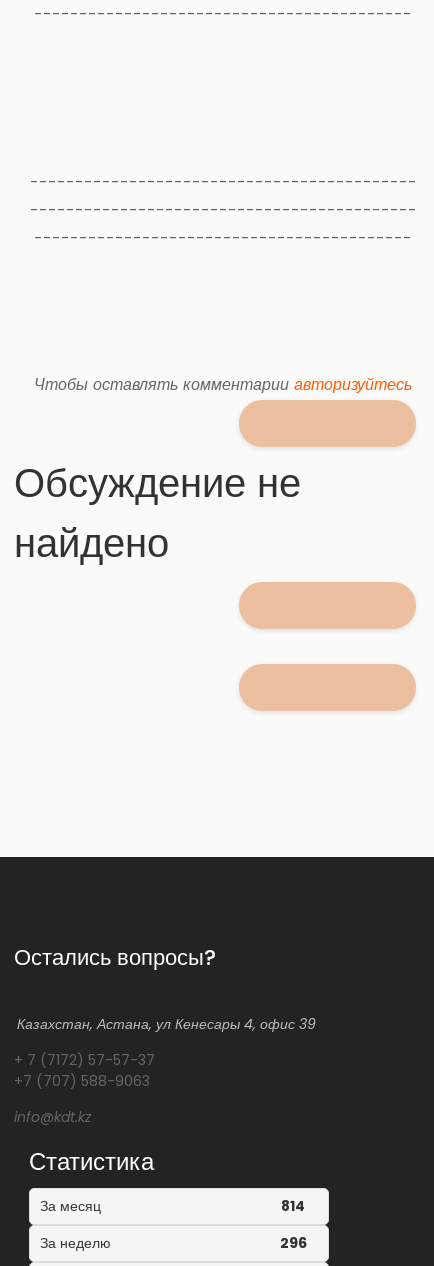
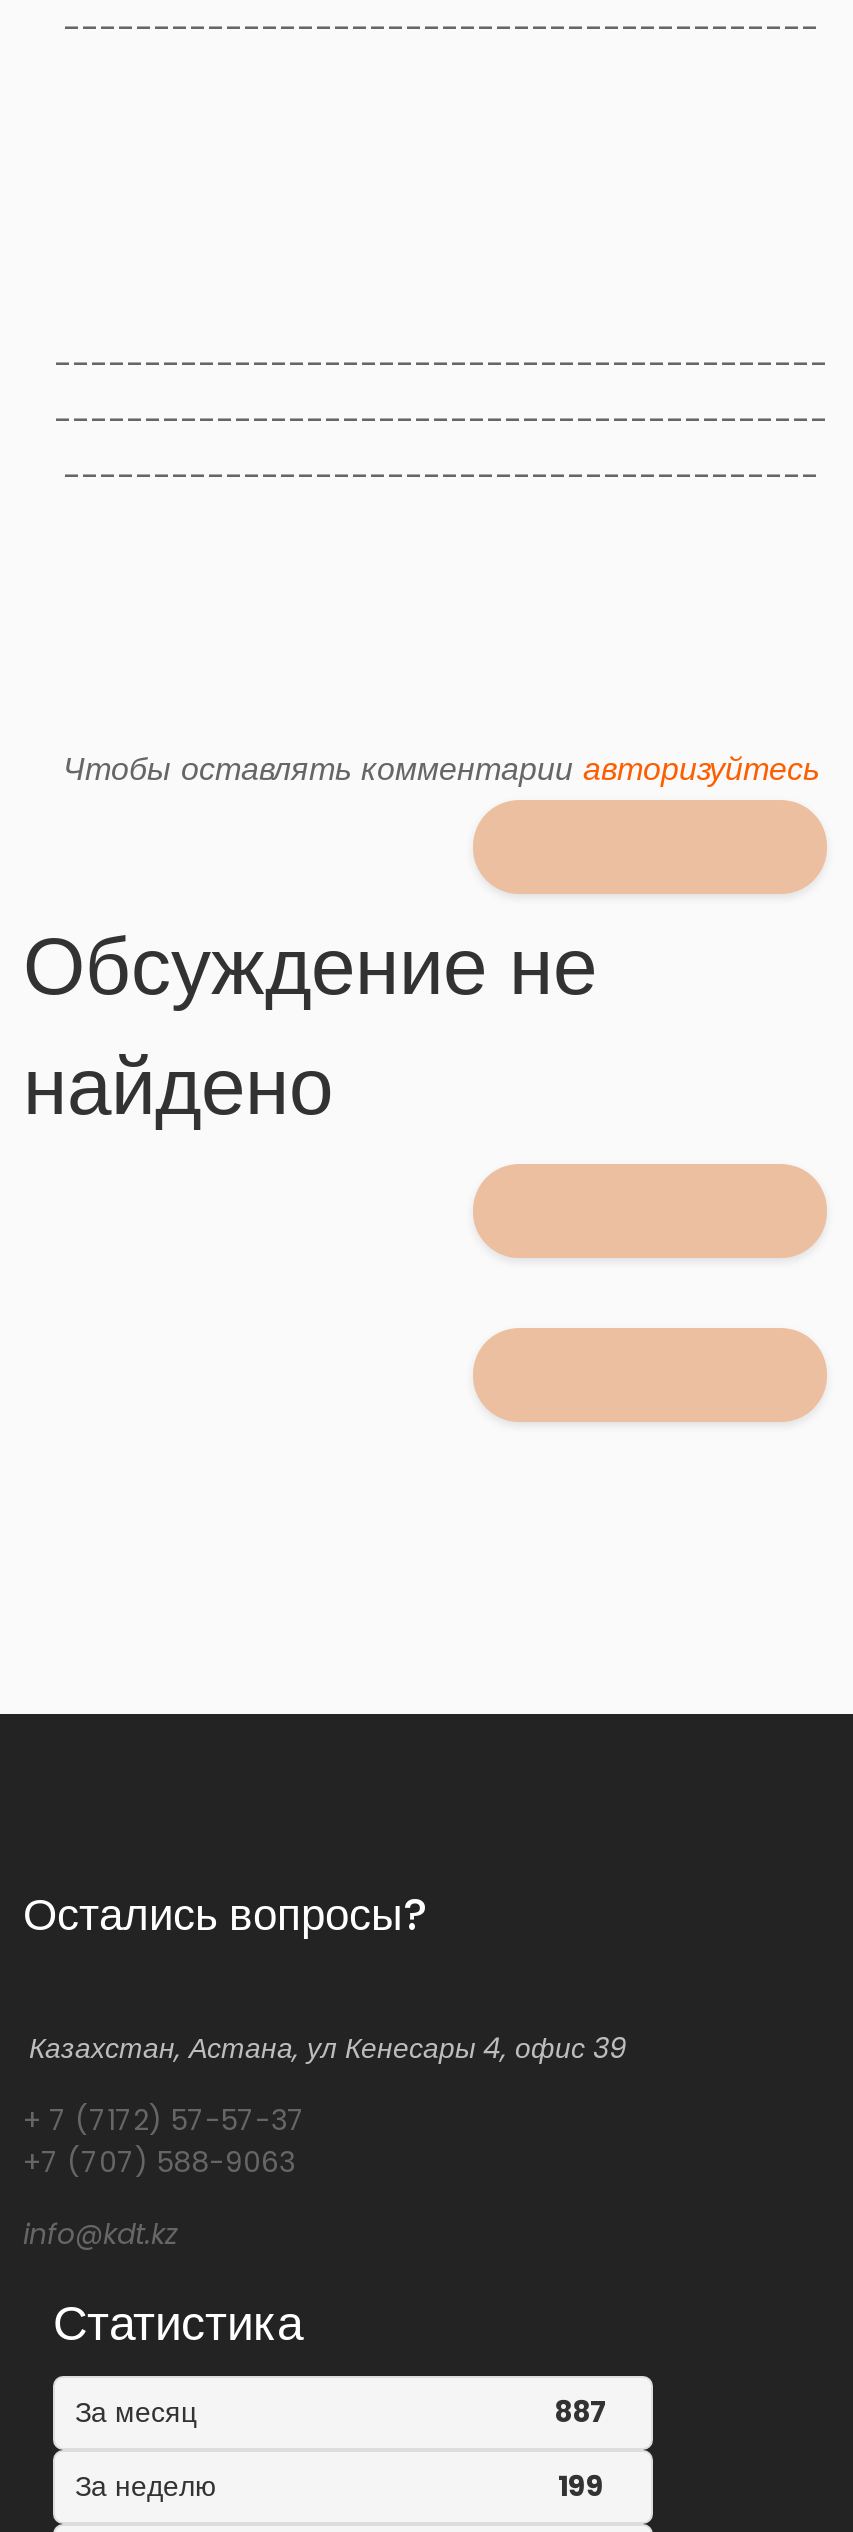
- 814
+ 887

- 296
+ 199
